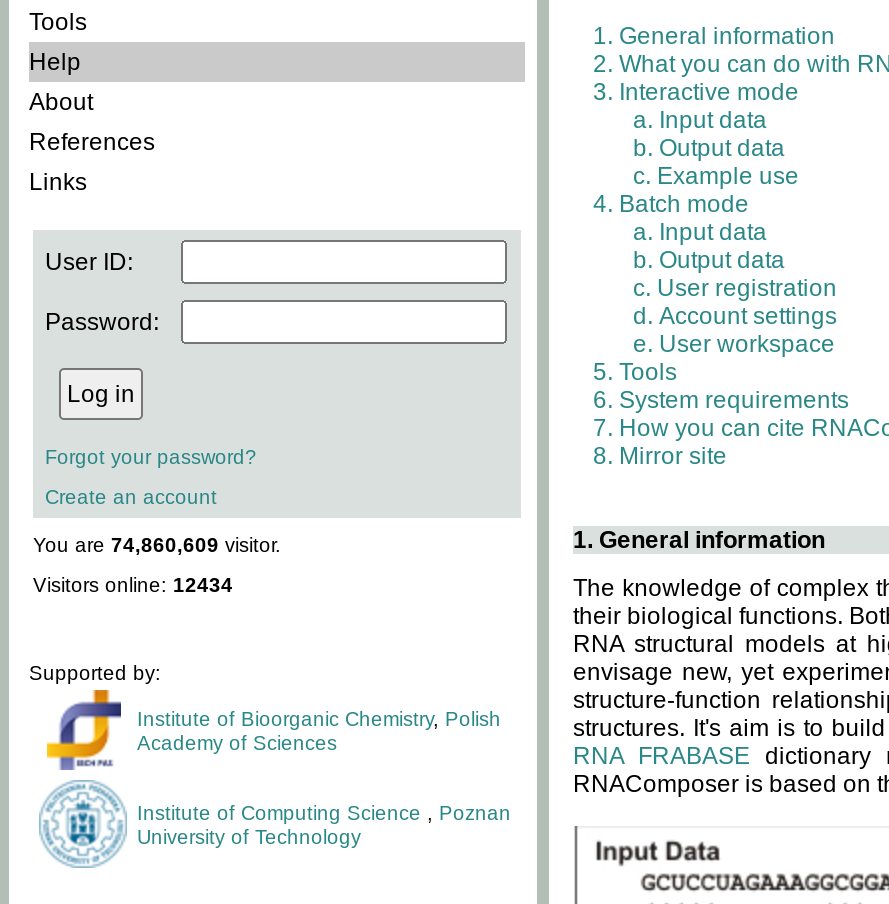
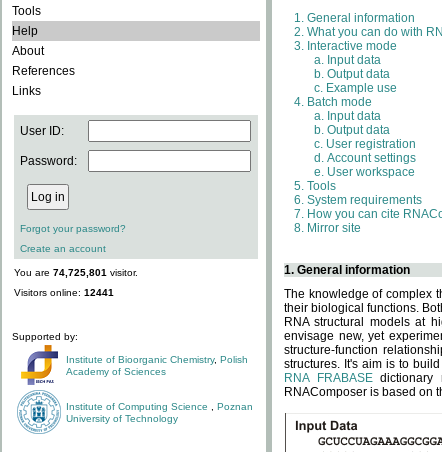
- You are 74,860,609 visitor.
+ You are 74,725,801 visitor.

- Visitors online: 12434
+ Visitors online: 12441
